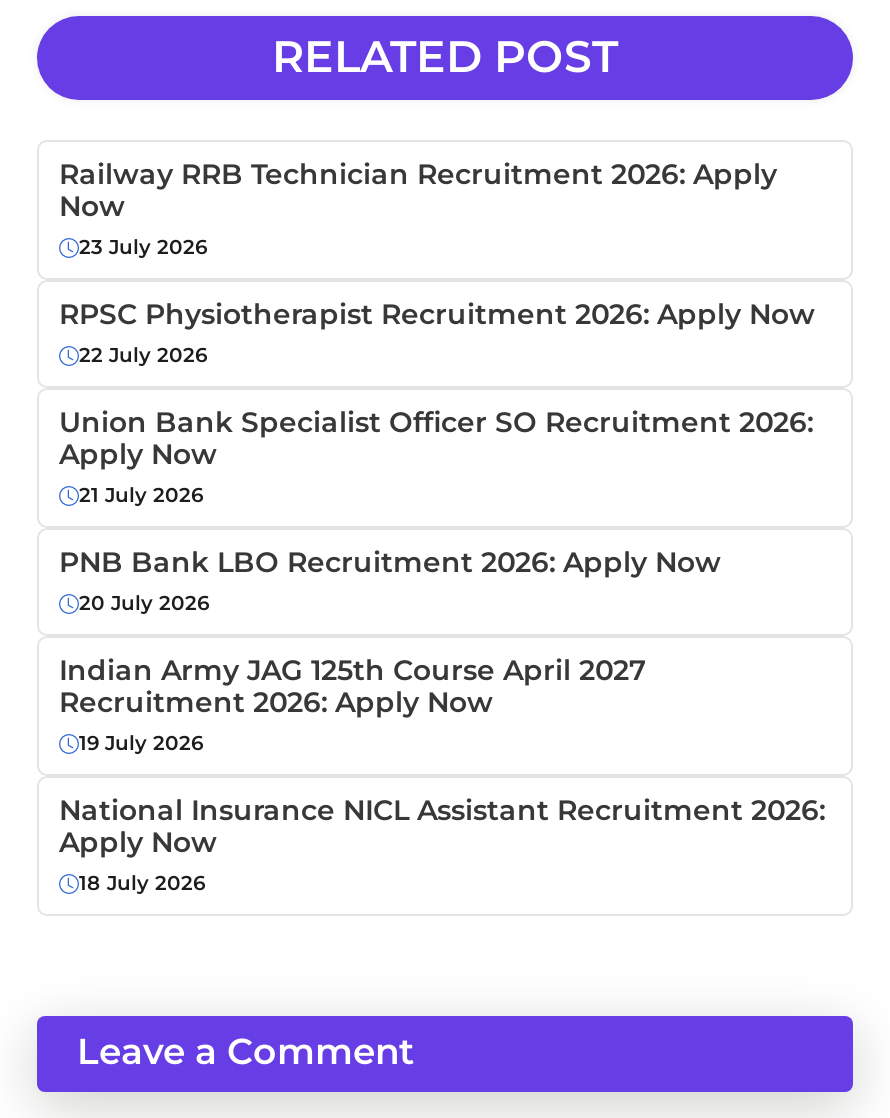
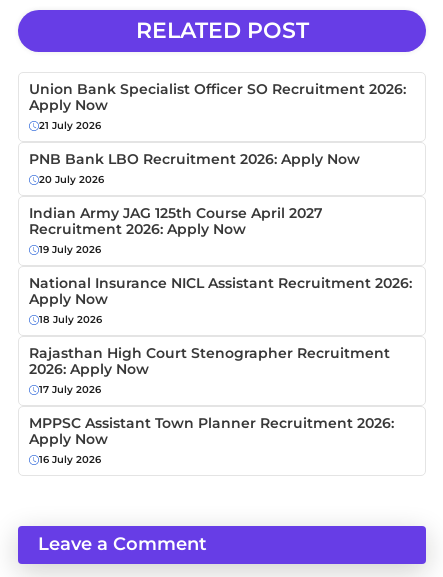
- Railway RRB Technician Recruitment 2026: Apply
- Now
- 23 July 2026
- RPSC Physiotherapist Recruitment 2026: Apply Now
- 22 July 2026

moved up: Union Bank Specialist Officer SO Recruitment 2026: | Apply Now | 21 July 2026 | ... | Apply Now | 18 July 2026

+ Rajasthan High Court Stenographer Recruitment
+ 2026: Apply Now
+ 17 July 2026
+ MPPSC Assistant Town Planner Recruitment 2026:
+ Apply Now
+ 16 July 2026
